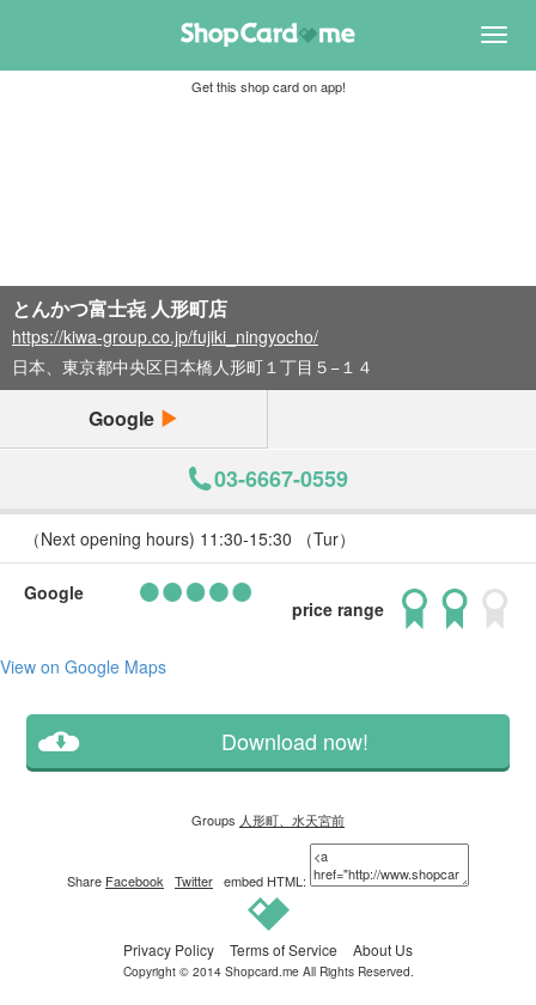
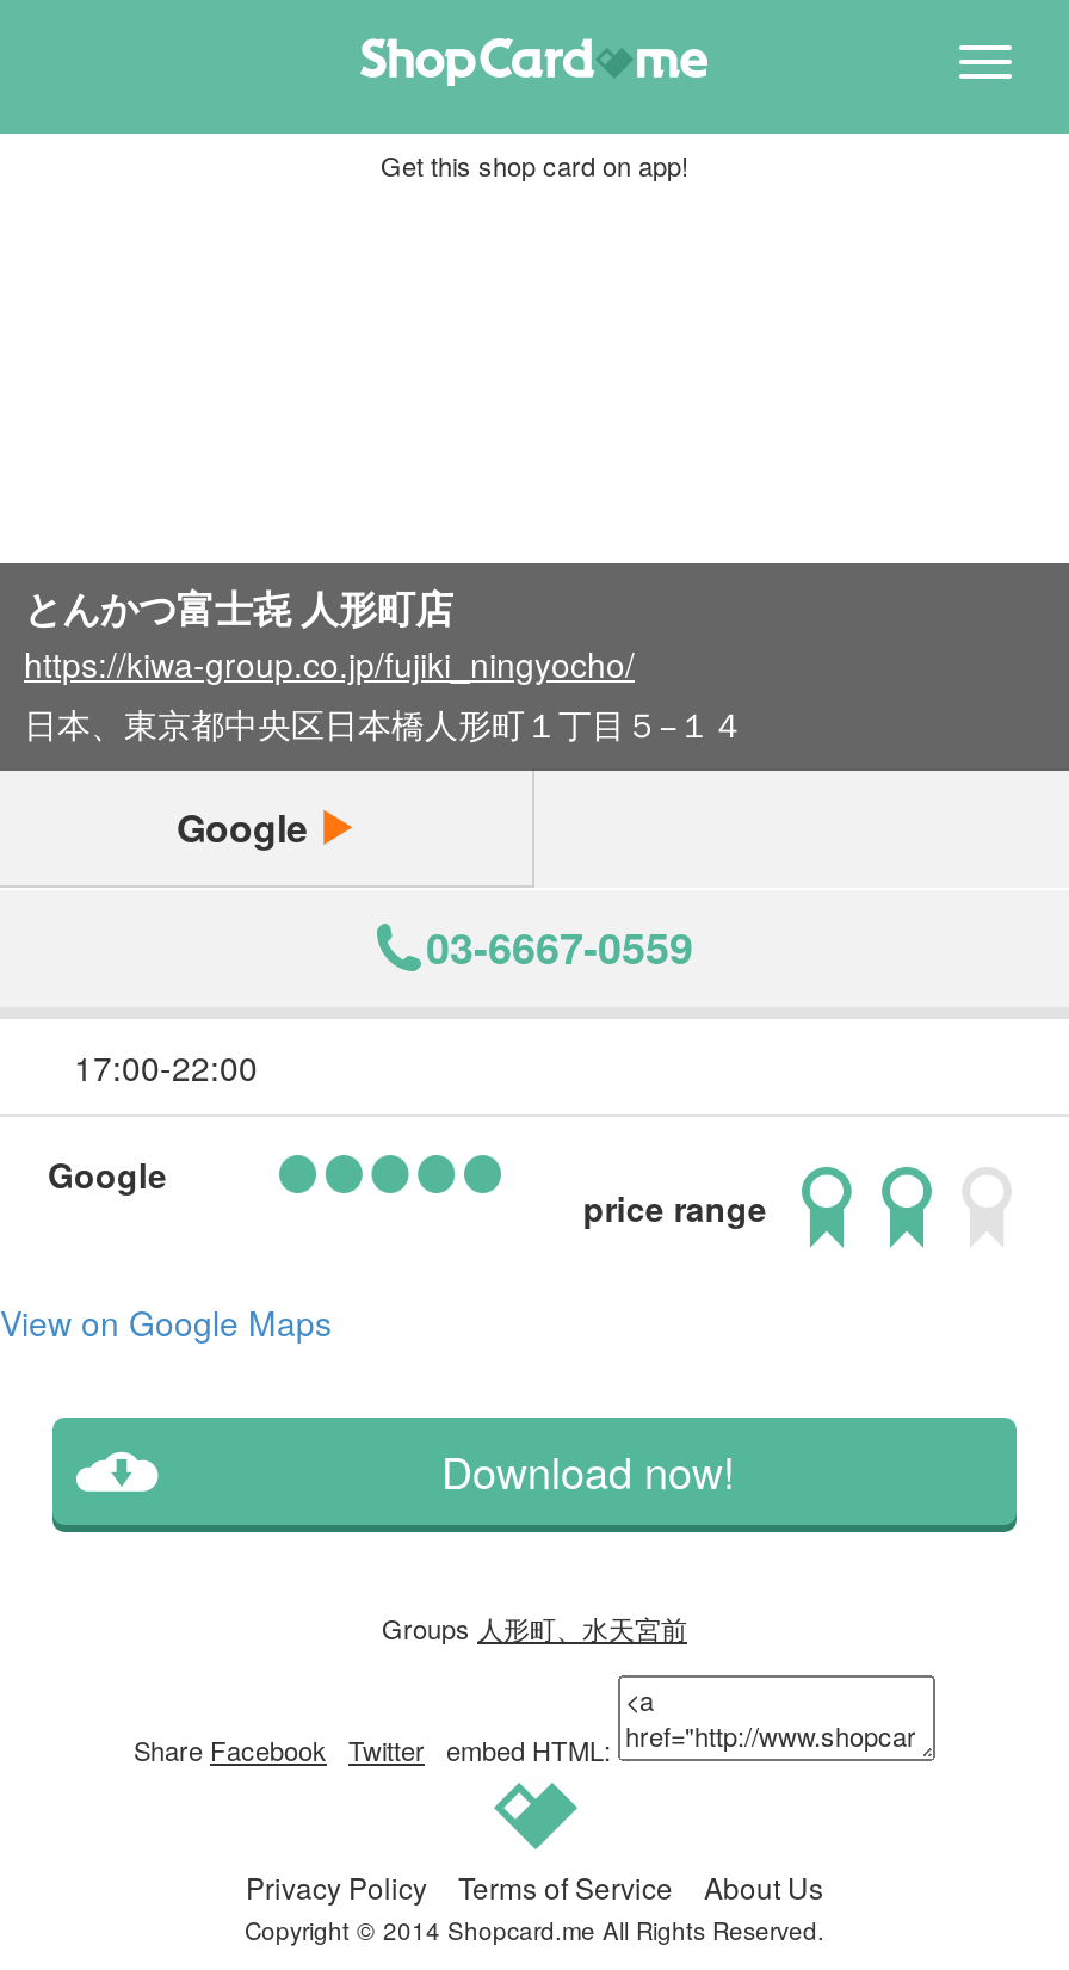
- （Next opening hours) 11:30-15:30 （Tur）
+ 17:00-22:00
